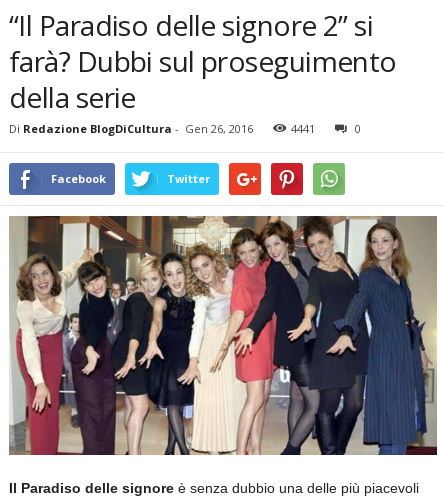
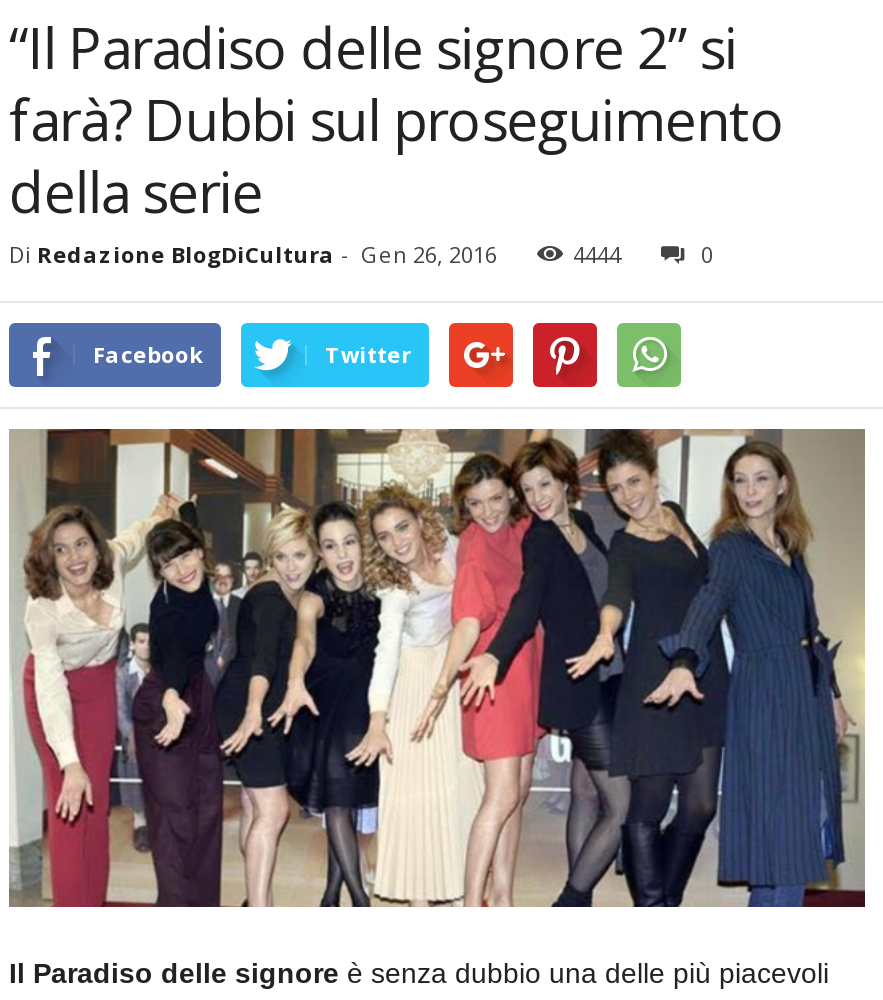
- 4441
+ 4444
